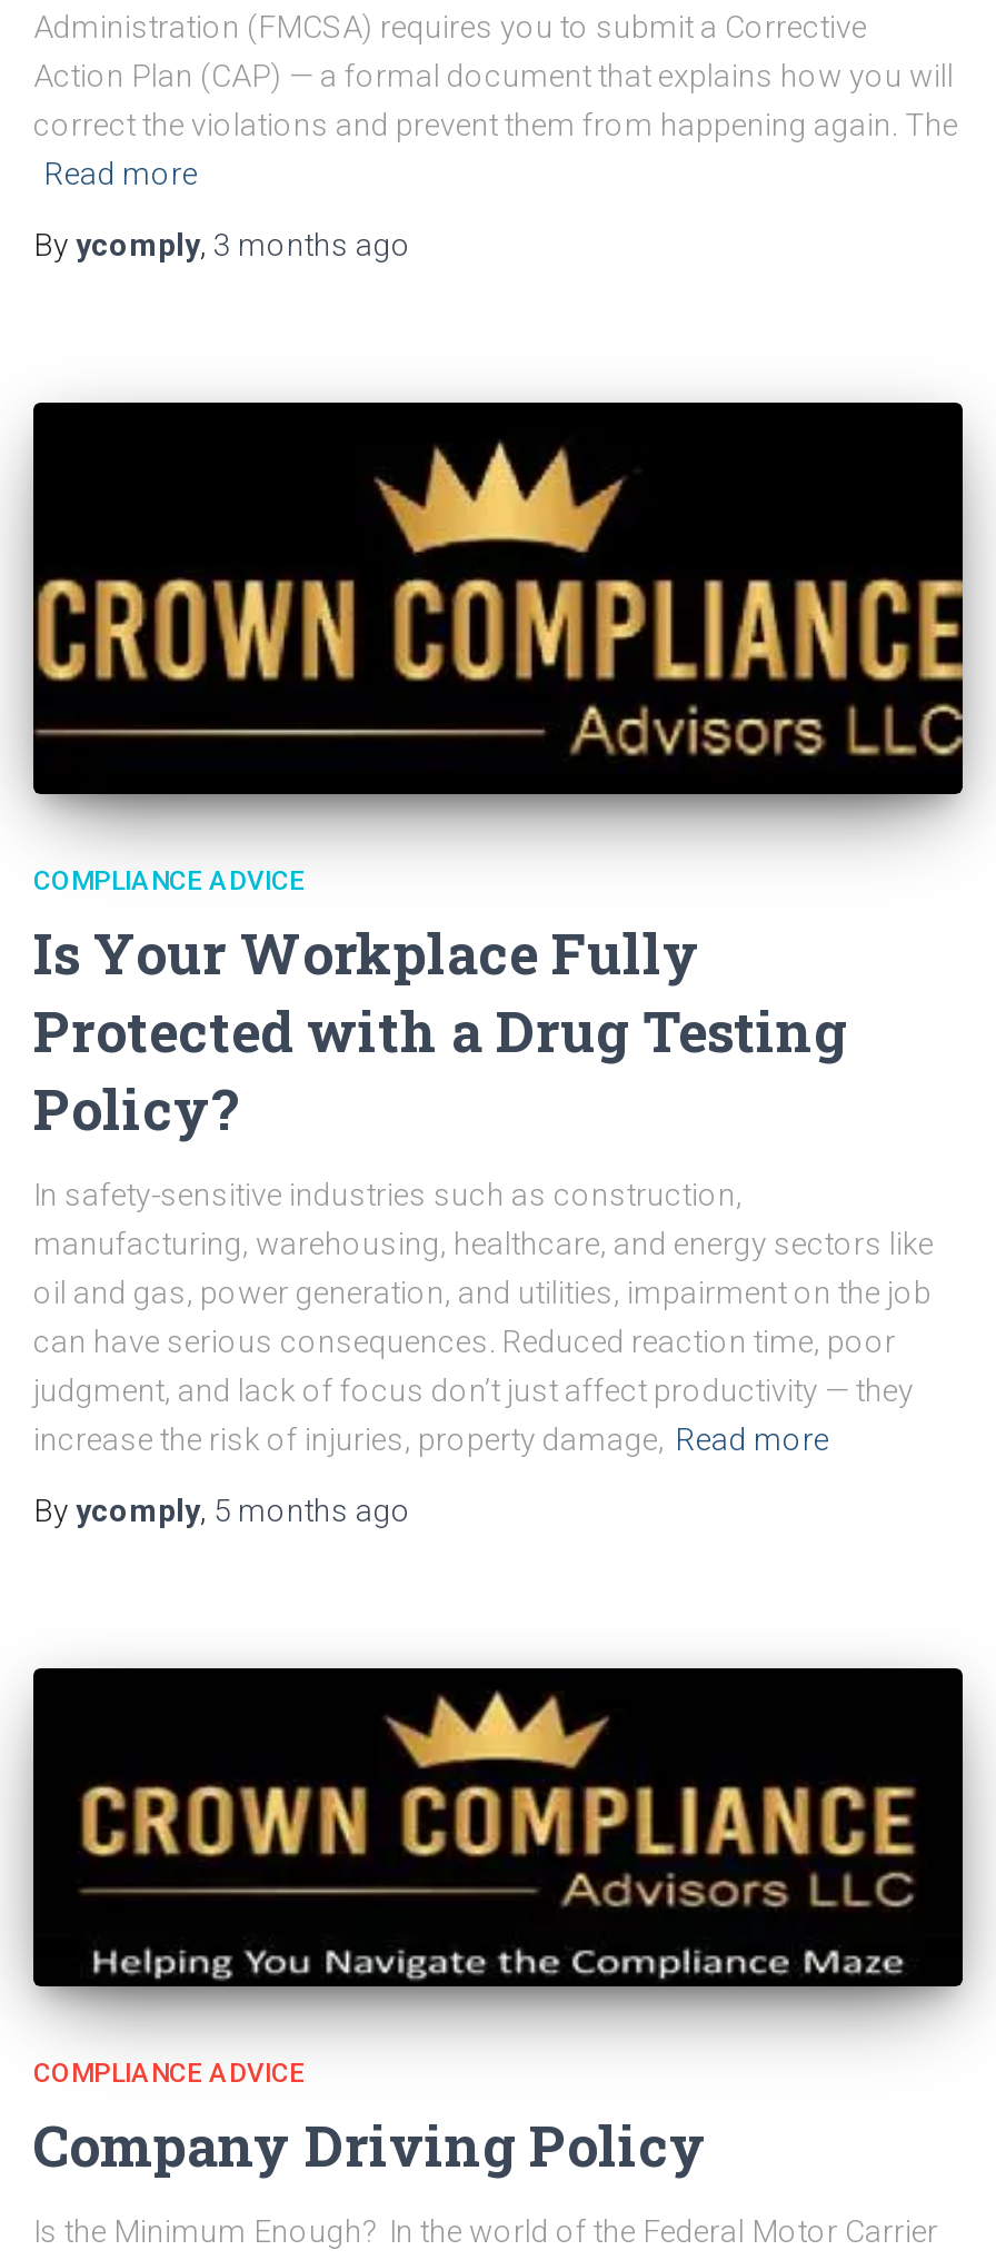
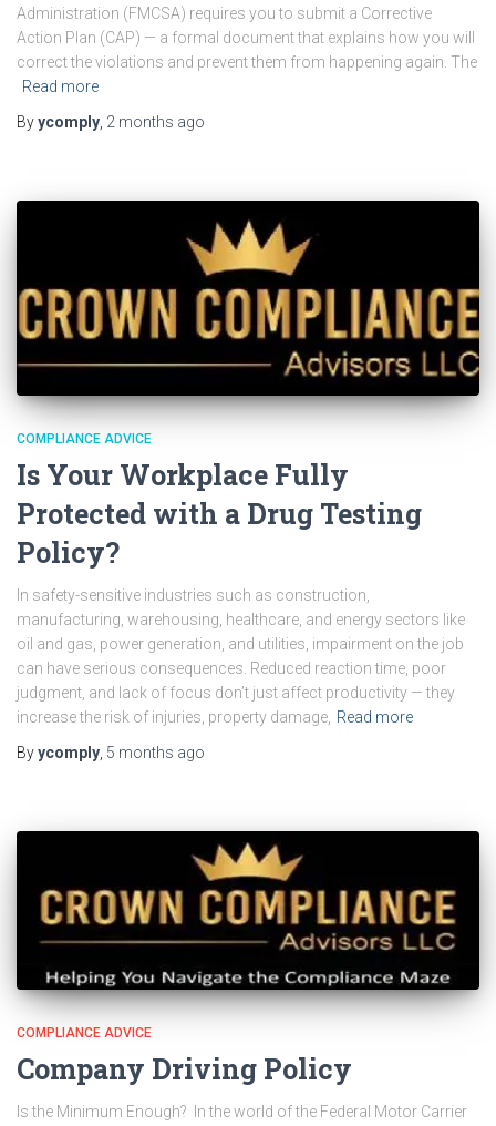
- By ycomply, 3 months ago
+ By ycomply, 2 months ago
